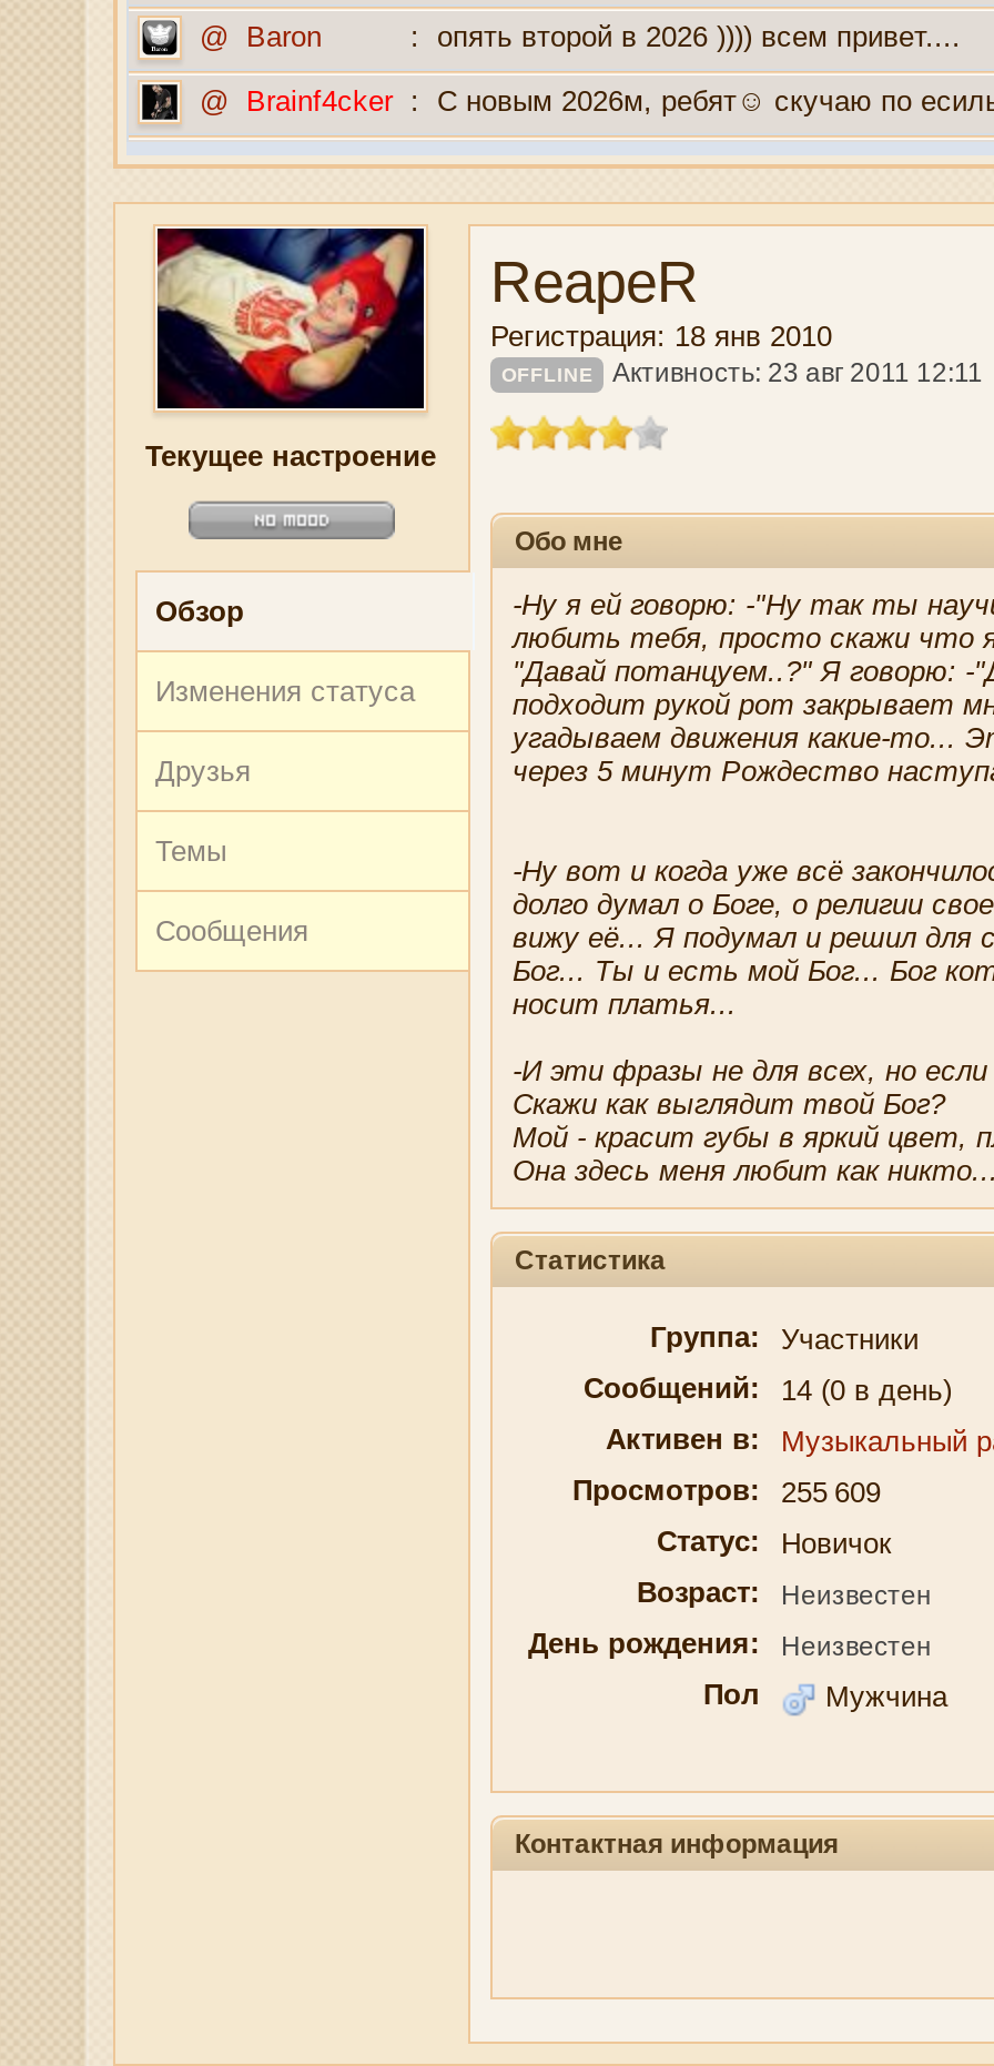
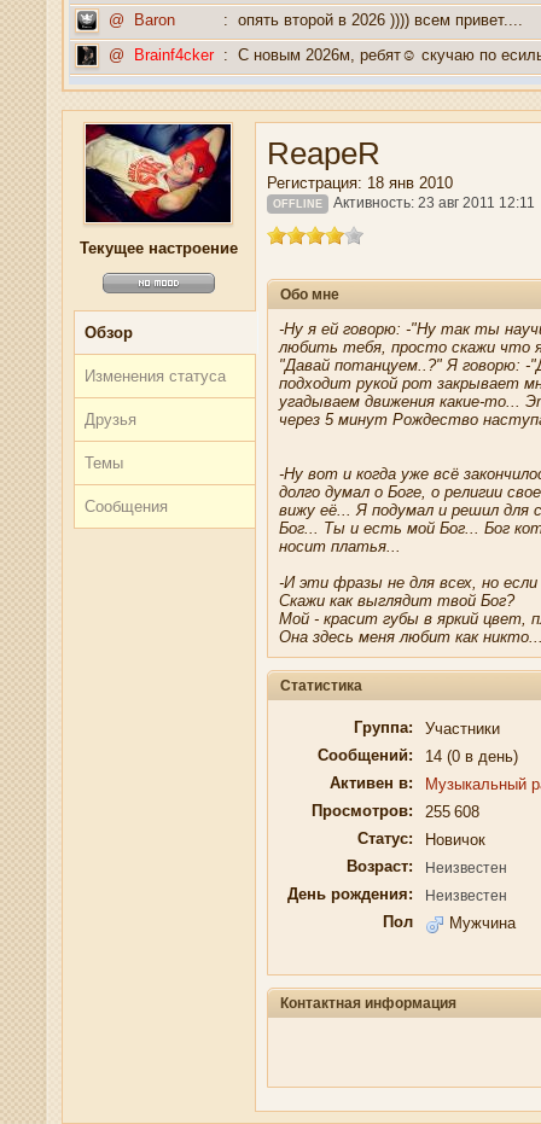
- Просмотров: 255 609
+ Просмотров: 255 608
